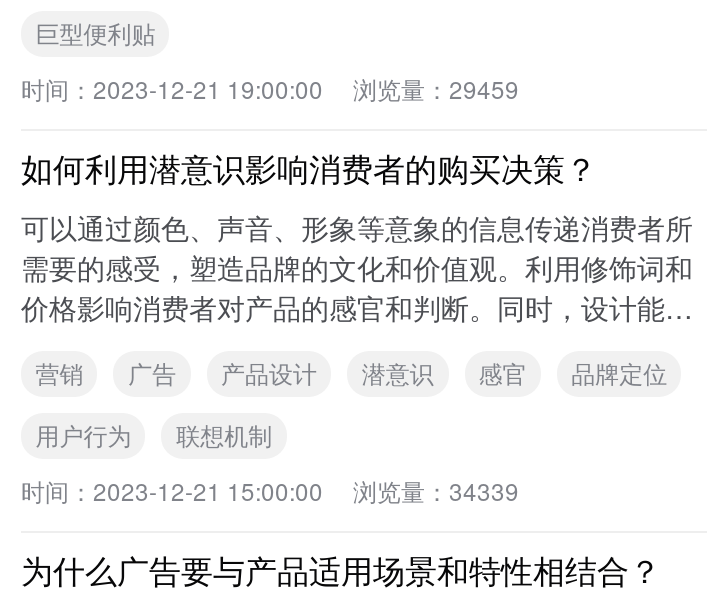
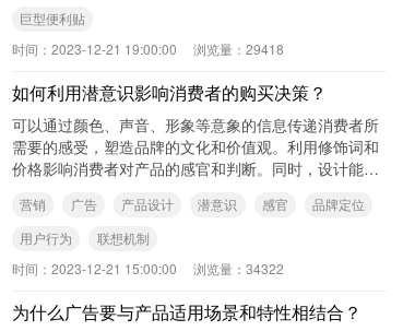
- 时间：2023-12-21 19:00:00 浏览量：29459
+ 时间：2023-12-21 19:00:00 浏览量：29418

- 时间：2023-12-21 15:00:00 浏览量：34339
+ 时间：2023-12-21 15:00:00 浏览量：34322
